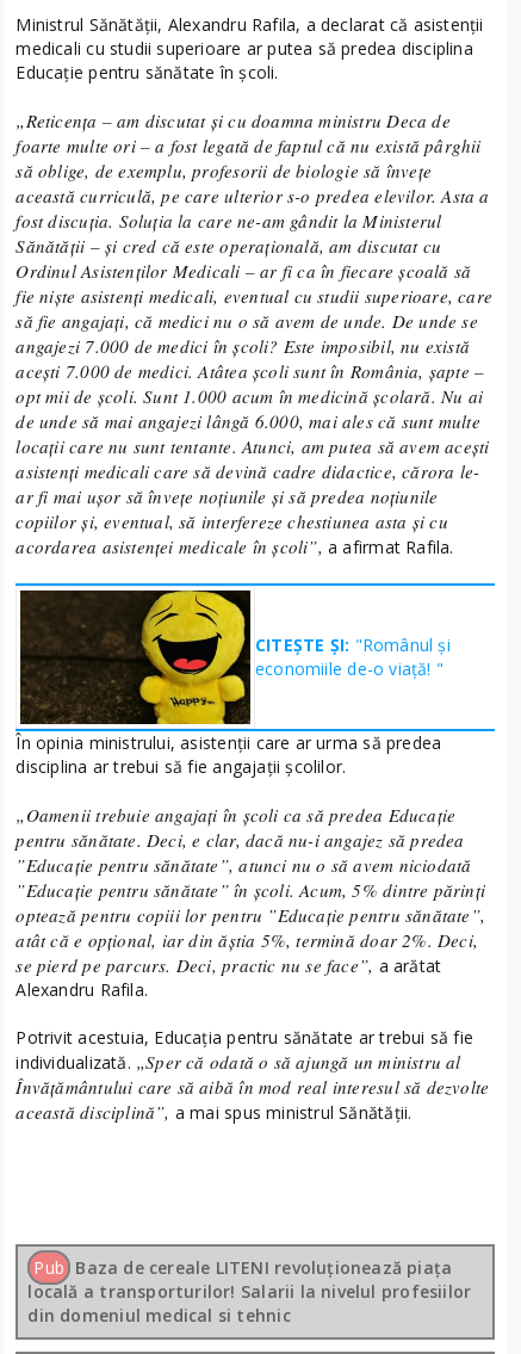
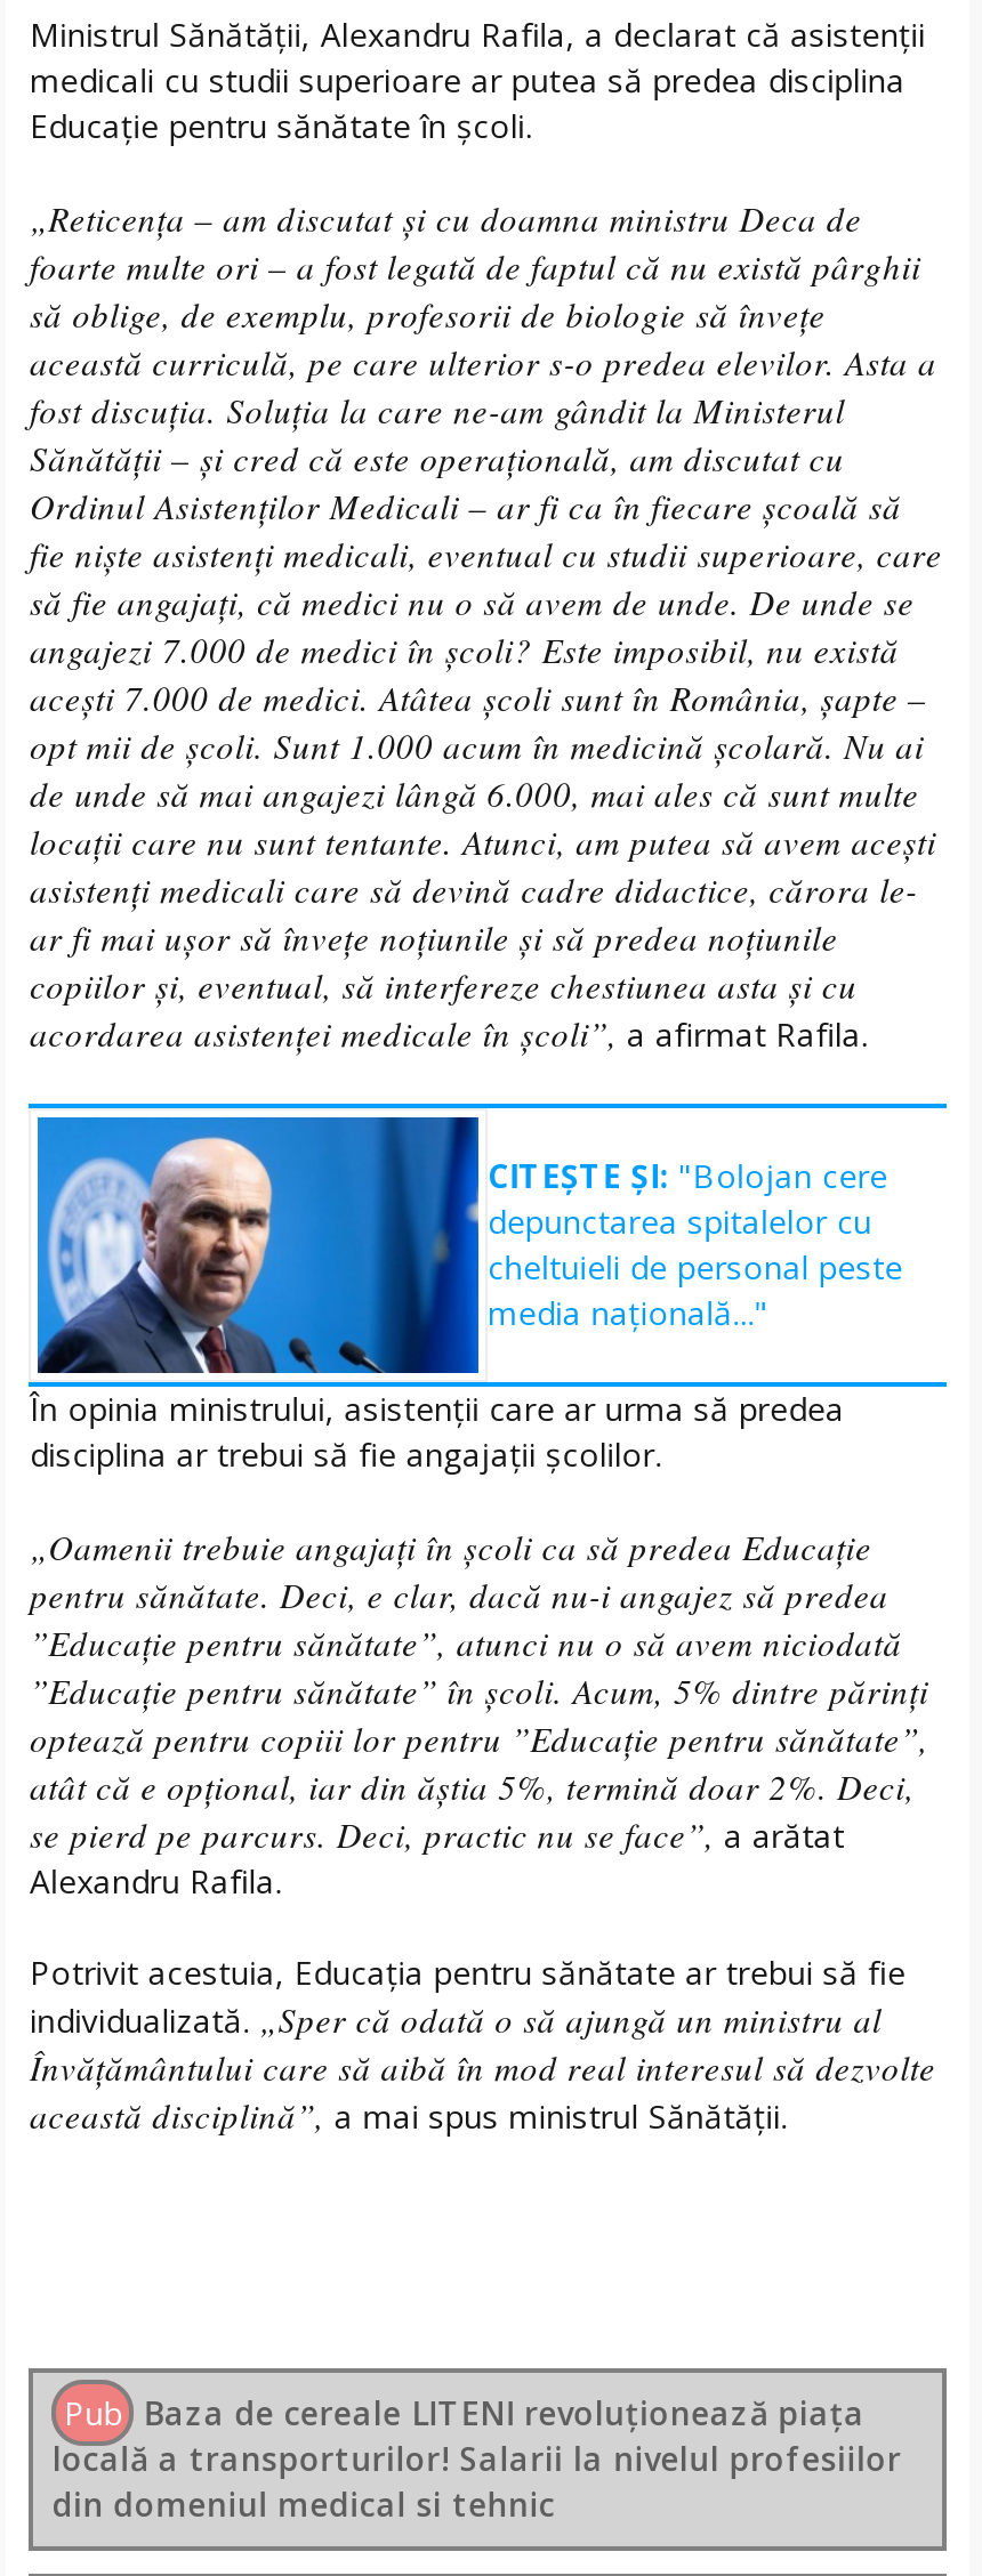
- [image]
- CITEȘTE ȘI: "Românul și
- economiile de-o viață! "
+ [image]
+ CITEȘTE ȘI: "Bolojan cere
+ depunctarea spitalelor cu
+ cheltuieli de personal peste
+ media națională..."
